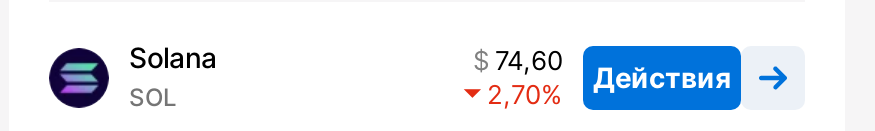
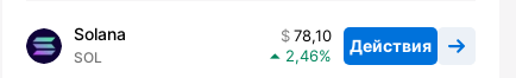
- 74,60 Действия
+ 78,10 Действия

- 2,70
+ 2,46
